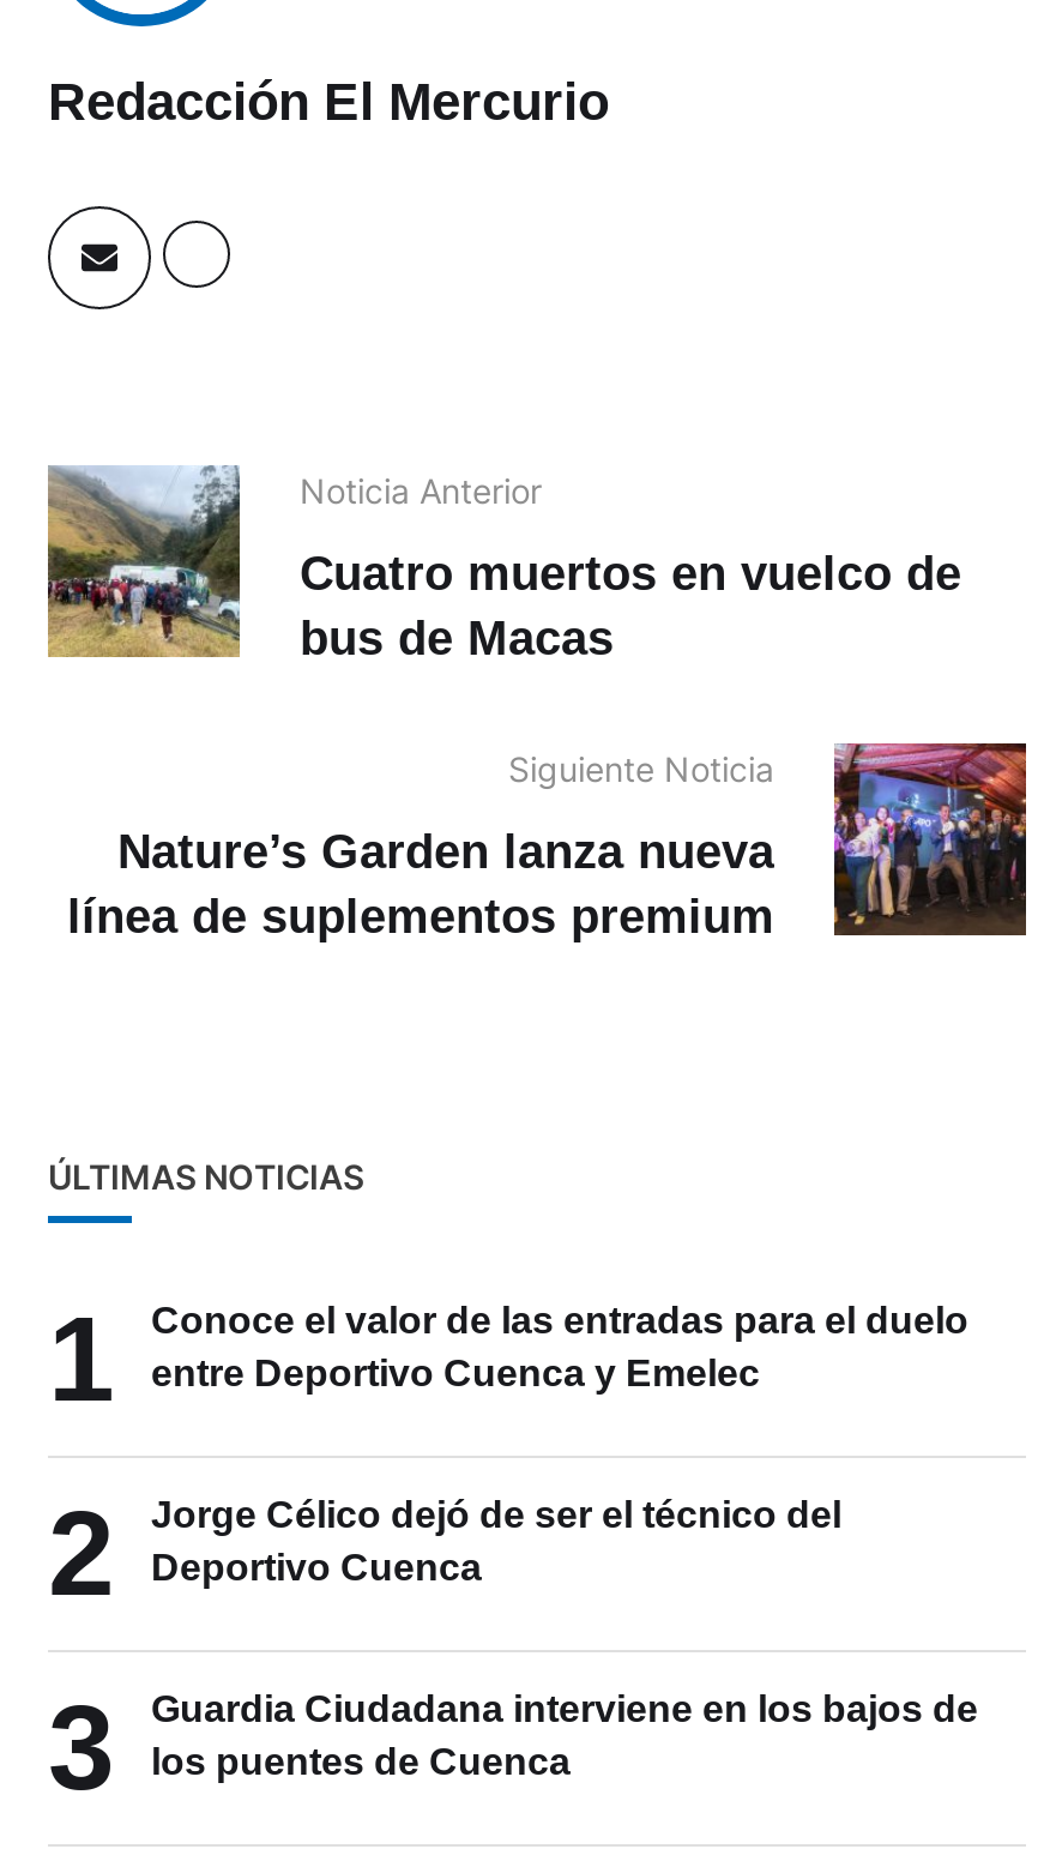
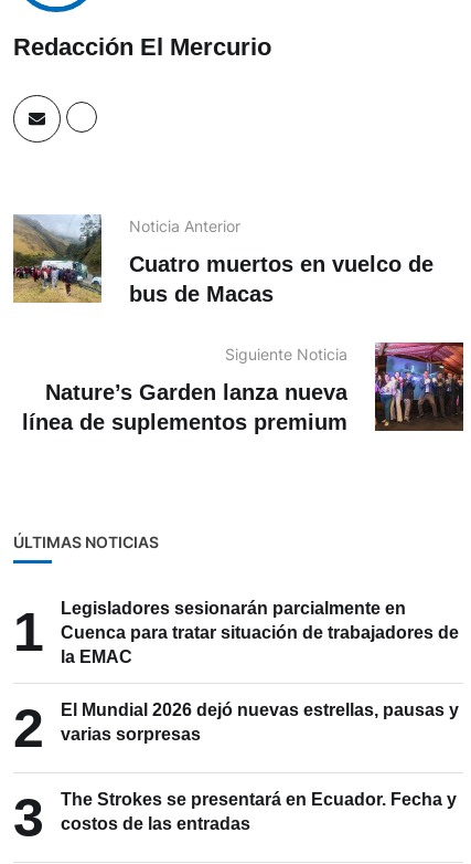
- Conoce el valor de las entradas para el duelo
- entre Deportivo Cuenca y Emelec
+ Legisladores sesionarán parcialmente en
+ Cuenca para tratar situación de trabajadores de
+ la EMAC

- Jorge Célico dejó de ser el técnico del
- Deportivo Cuenca
+ El Mundial 2026 dejó nuevas estrellas, pausas y
+ varias sorpresas

- Guardia Ciudadana interviene en los bajos de
- los puentes de Cuenca
+ The Strokes se presentará en Ecuador. Fecha y
+ costos de las entradas
